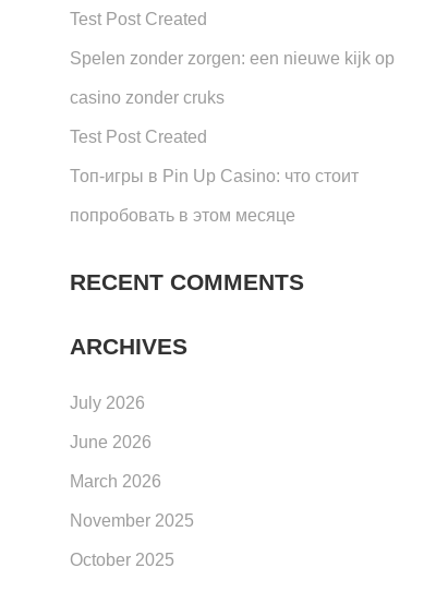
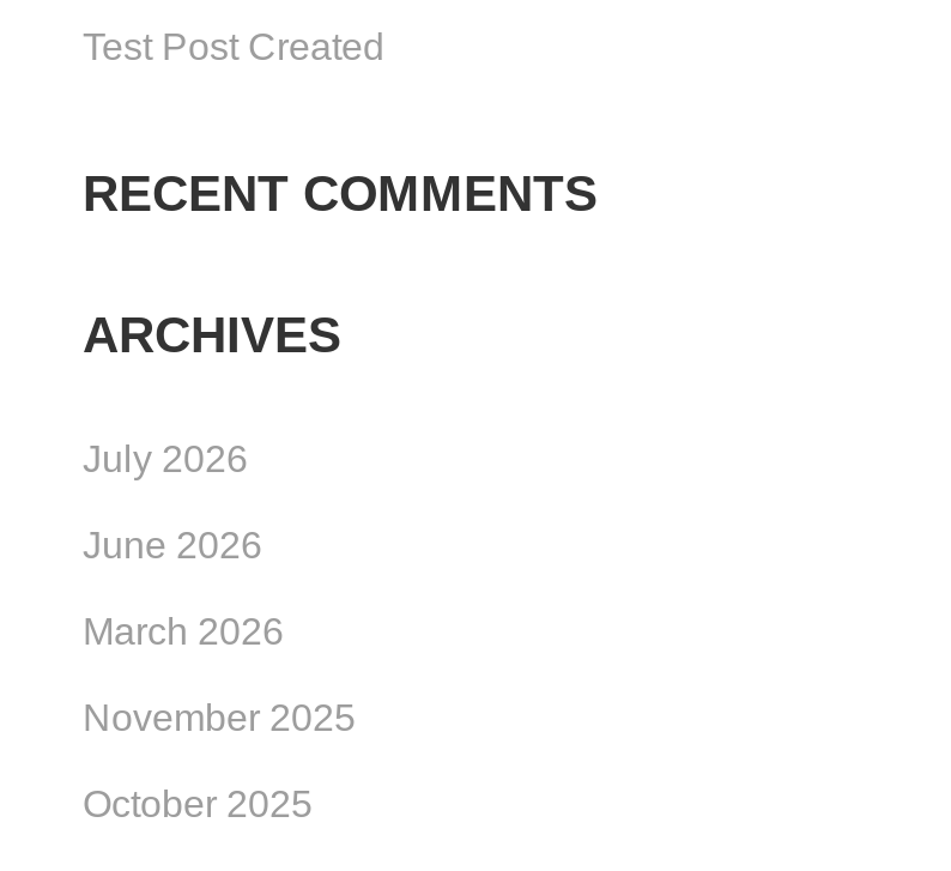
- Spelen zonder zorgen: een nieuwe kijk op
- casino zonder cruks
- Test Post Created
- Топ-игры в Pin Up Casino: что стоит
- попробовать в этом месяце
